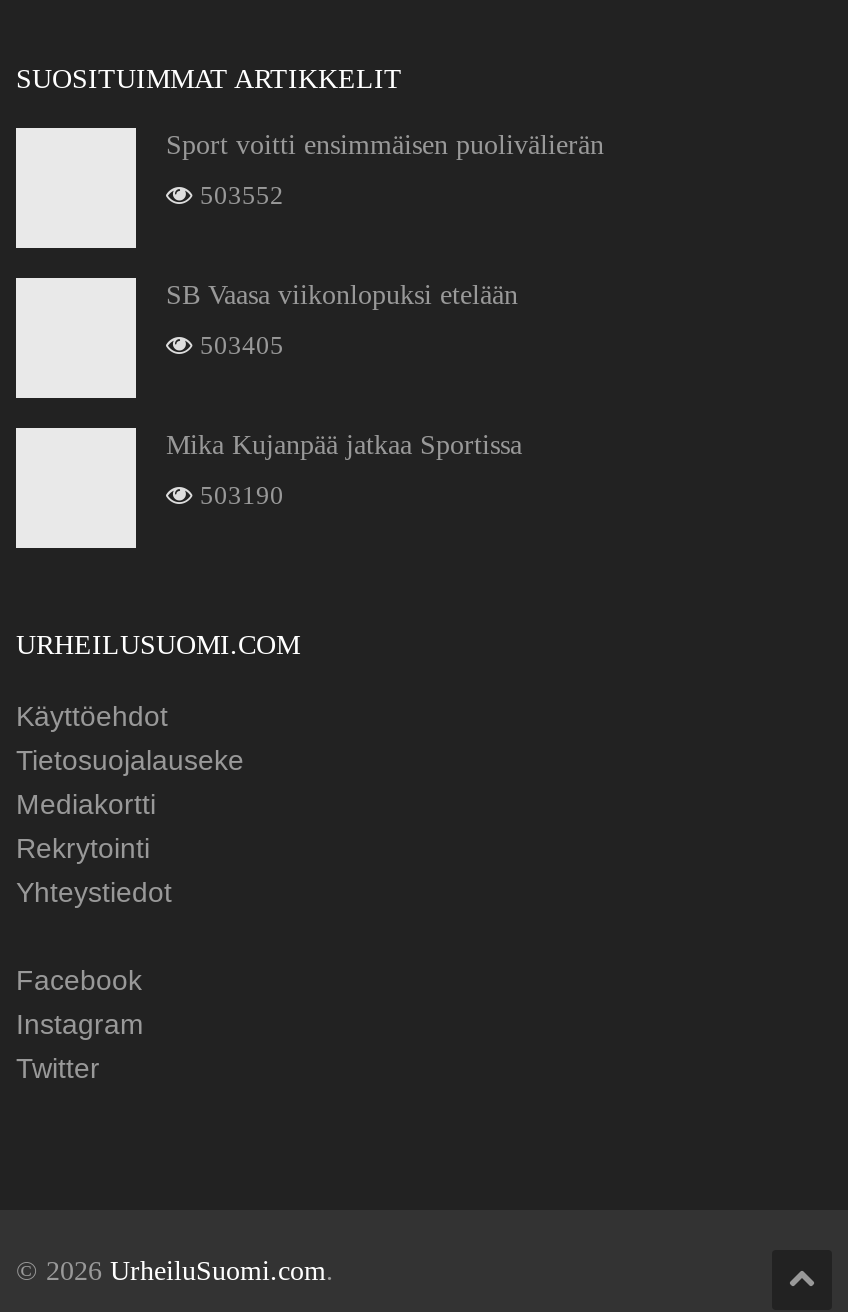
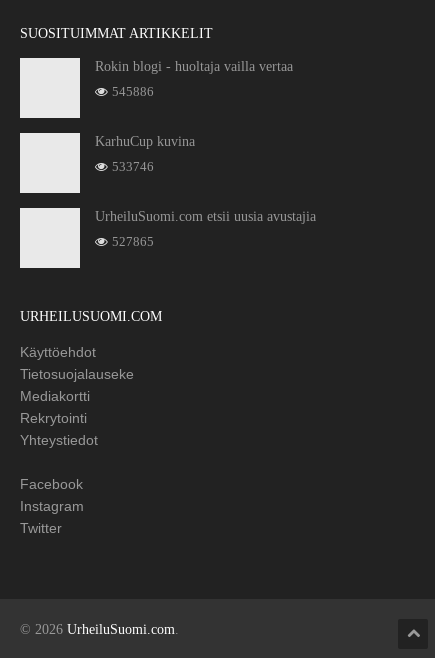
- Sport voitti ensimmäisen puolivälierän
+ Rokin blogi - huoltaja vailla vertaa

- 503552
+ 545886

- SB Vaasa viikonlopuksi etelään
+ KarhuCup kuvina

- 503405
+ 533746

- Mika Kujanpää jatkaa Sportissa
+ UrheiluSuomi.com etsii uusia avustajia

- 503190
+ 527865
